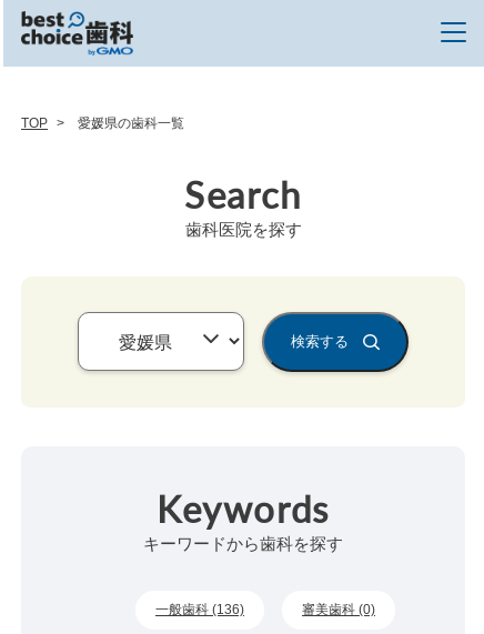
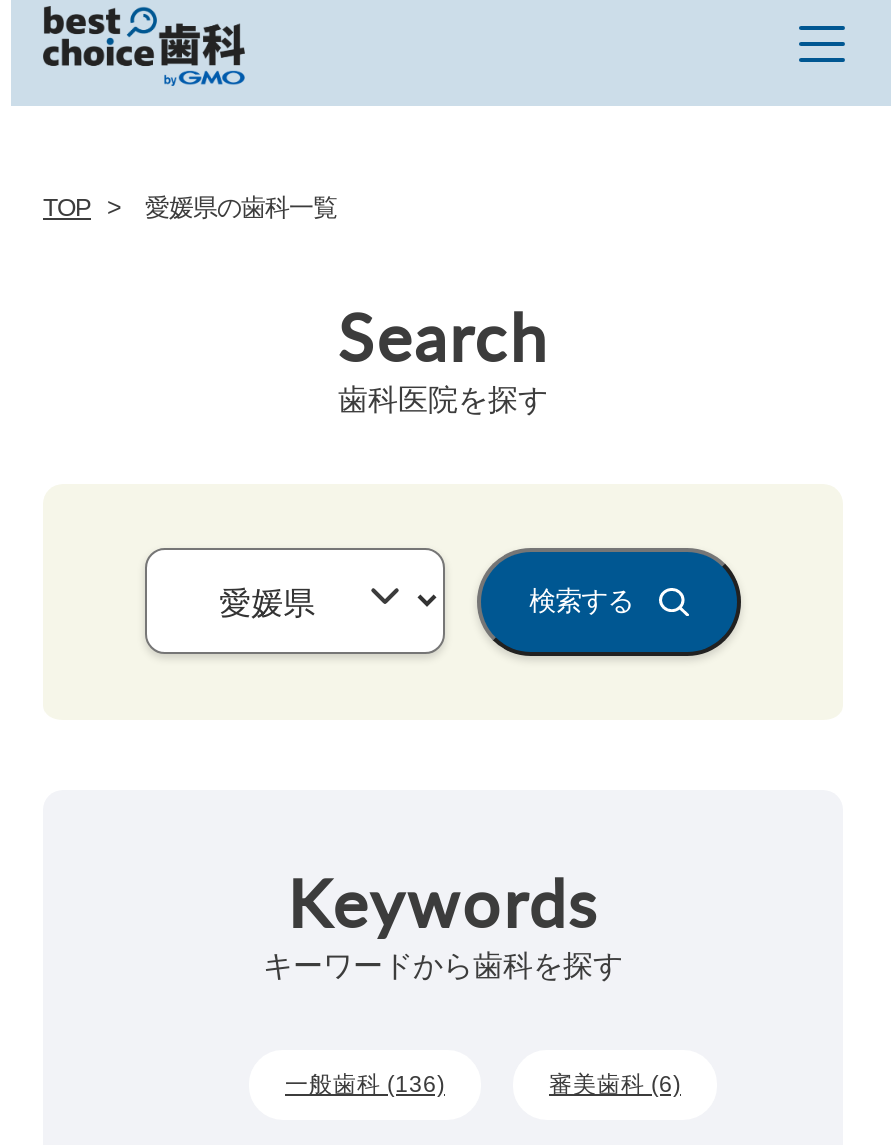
- 審美歯科 (0)
+ 審美歯科 (6)
